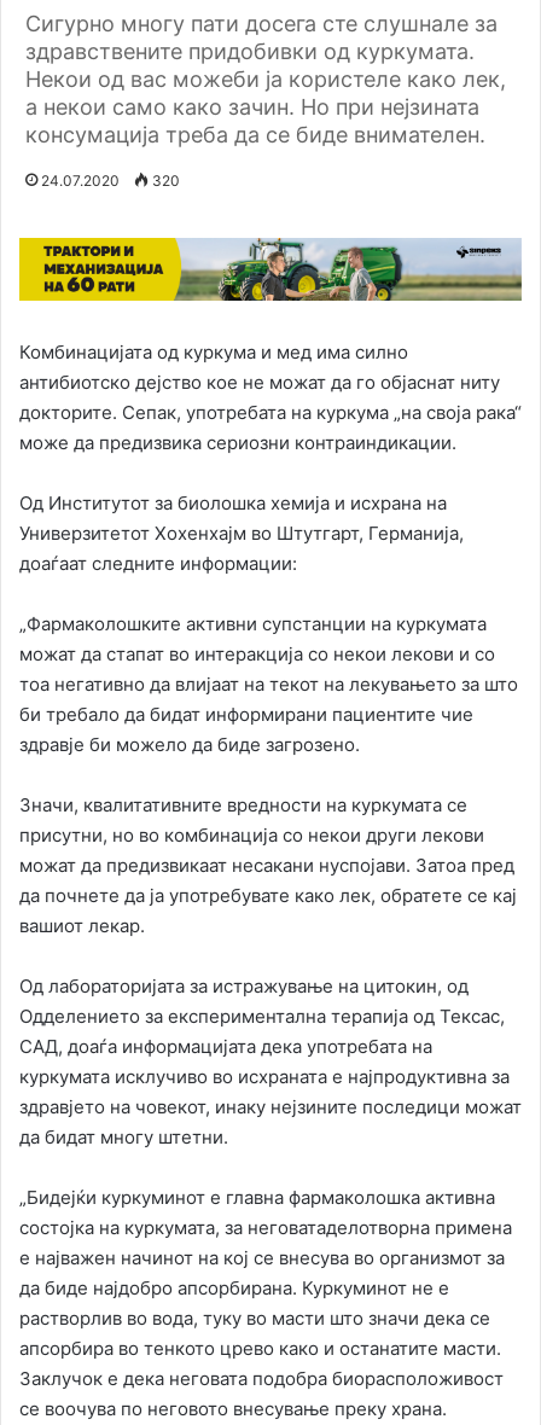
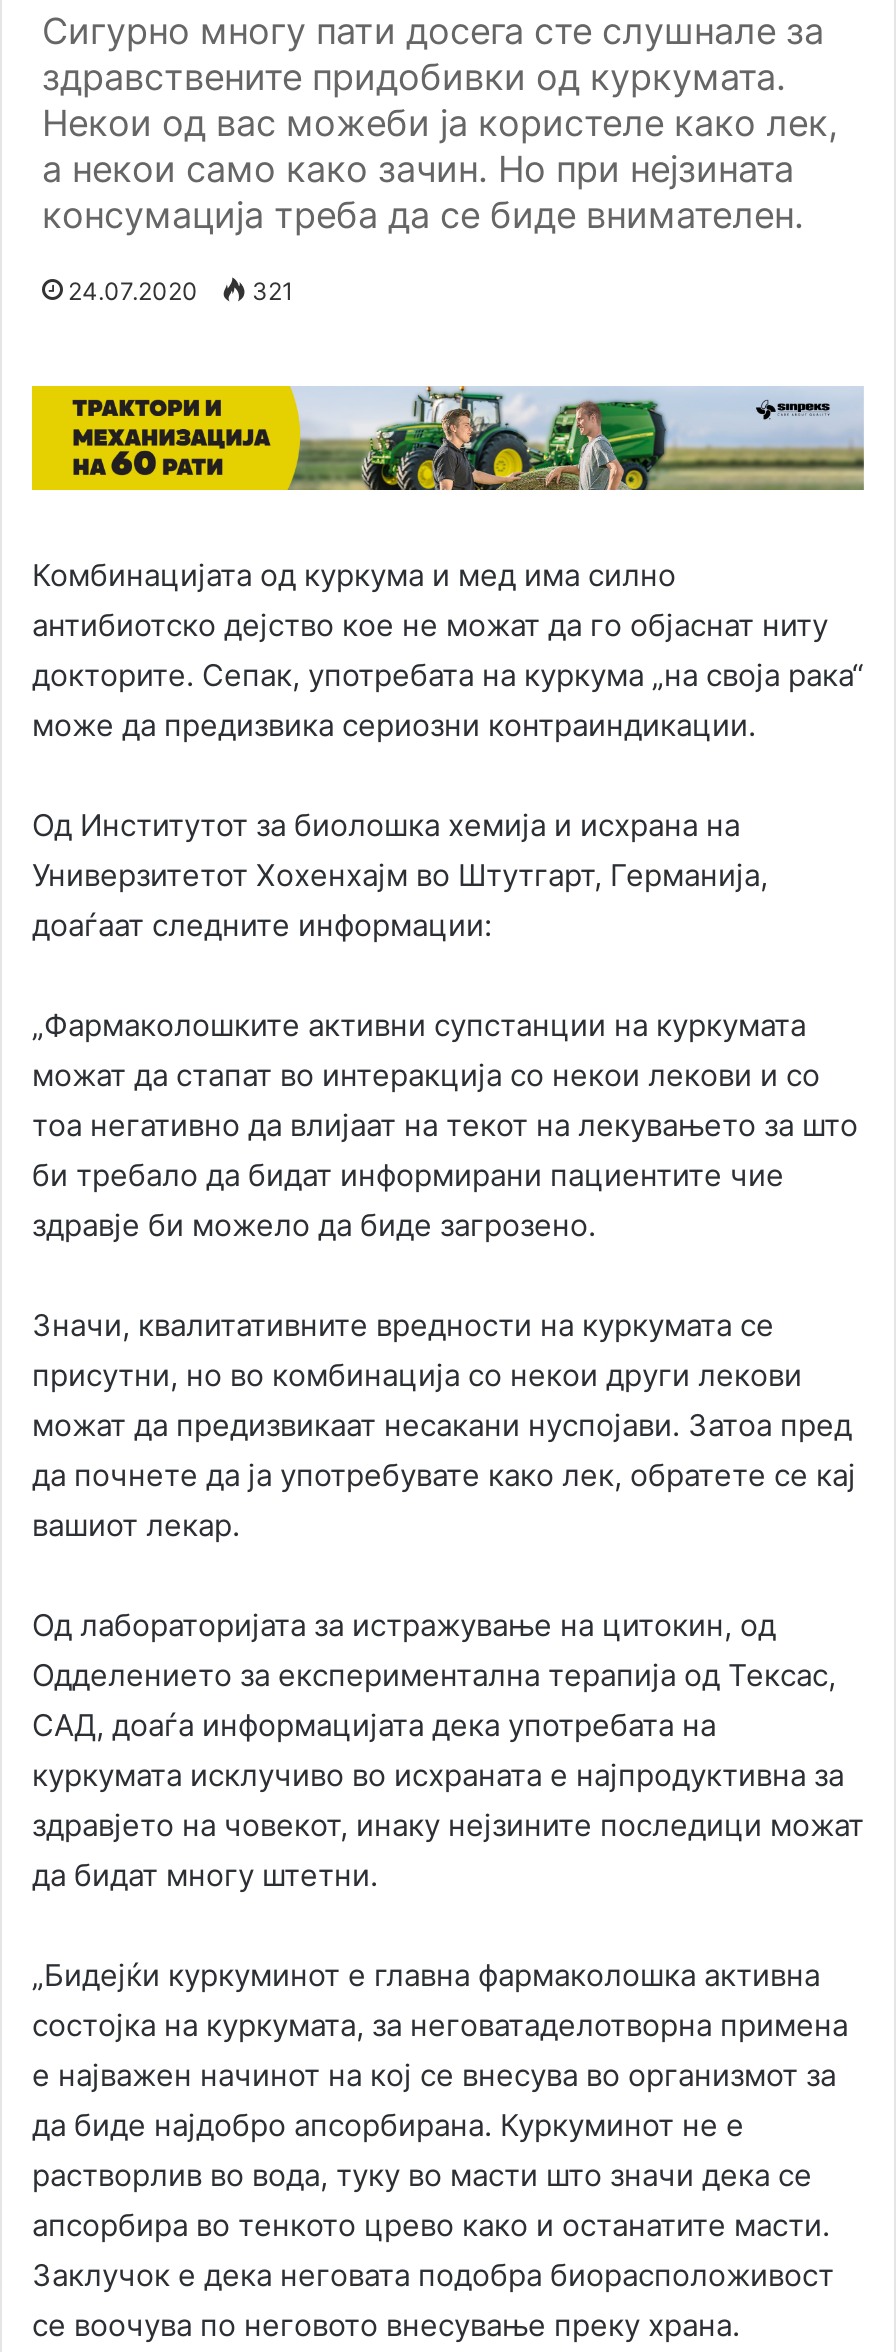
- 24.07.2020 320
+ 24.07.2020 321
